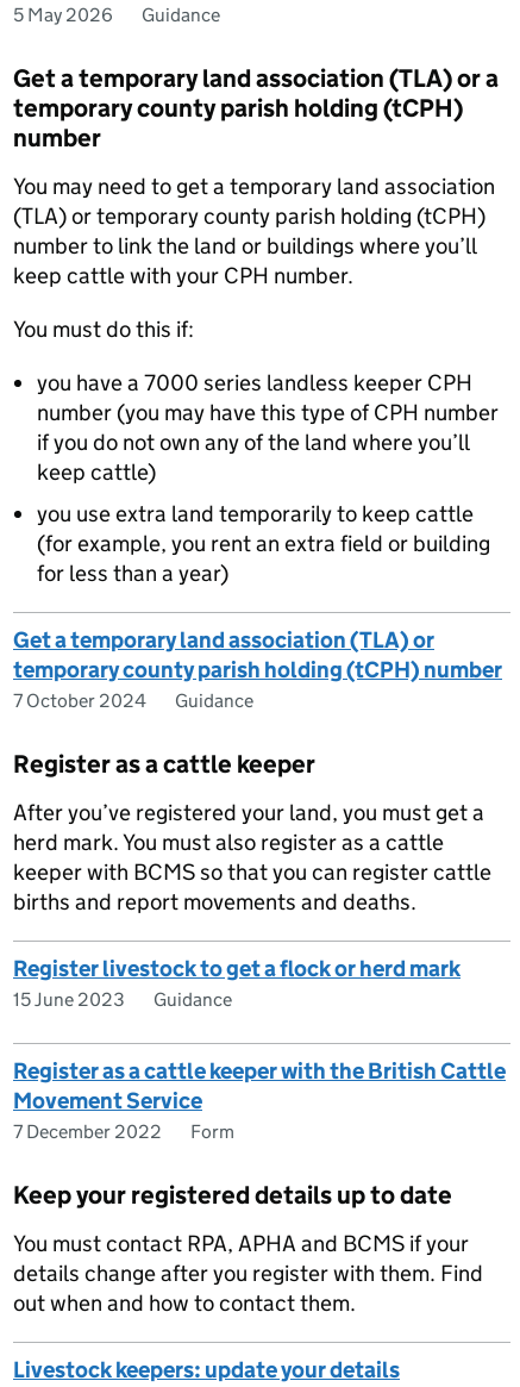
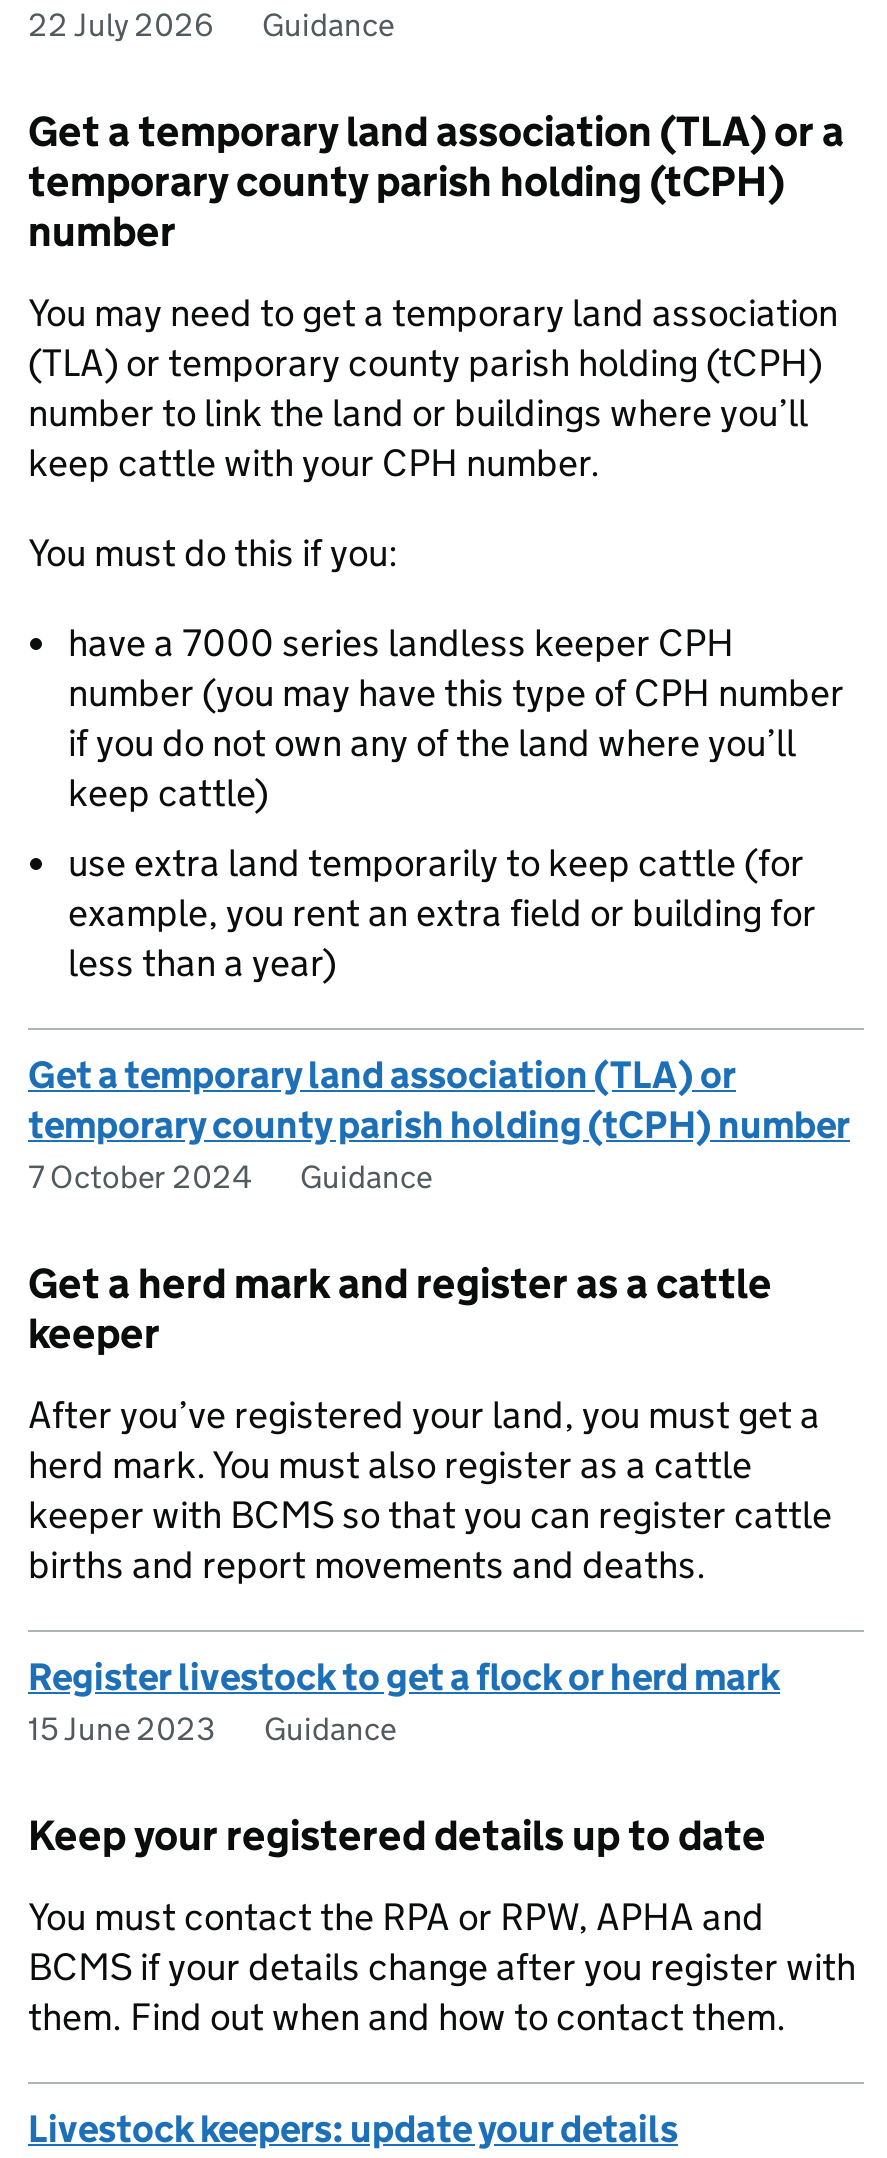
- 5 May 2026 Guidance
+ 22 July 2026 Guidance

- You must do this if:
+ You must do this if you:

- you have a 7000 series landless keeper CPH
+ have a 7000 series landless keeper CPH

- you use extra land temporarily to keep cattle
- (for example, you rent an extra field or building
- for less than a year)
+ use extra land temporarily to keep cattle (for
+ example, you rent an extra field or building for
+ less than a year)

- Register as a cattle keeper
+ Get a herd mark and register as a cattle
+ keeper

moved down: After you’ve registered your land, you must get a | herd mark. You must also register as a cattle | keeper with BCMS so that you can register cattle | births and report movements and deaths. | Register livestock to get a flock or herd mark | 15 June 2023 | Guidance

- Register as a cattle keeper with the British Cattle
- Movement Service
- 7 December 2022
- Form

- You must contact RPA, APHA and BCMS if your
- details change after you register with them. Find
- out when and how to contact them.
+ You must contact the RPA or RPW, APHA and
+ BCMS if your details change after you register with
+ them. Find out when and how to contact them.
